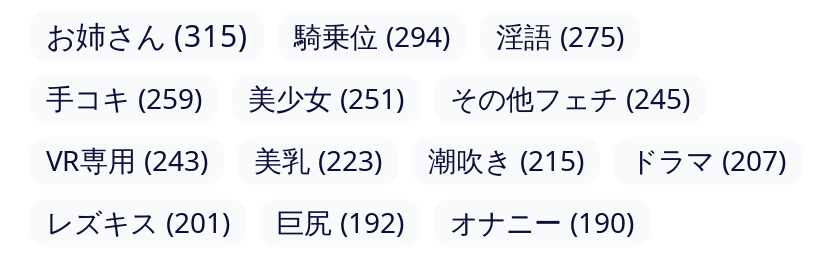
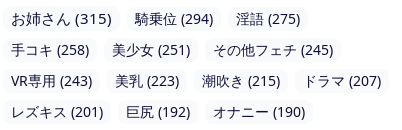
- 手コキ (259) 美少女 (251) その他フェチ (245)
+ 手コキ (258) 美少女 (251) その他フェチ (245)
